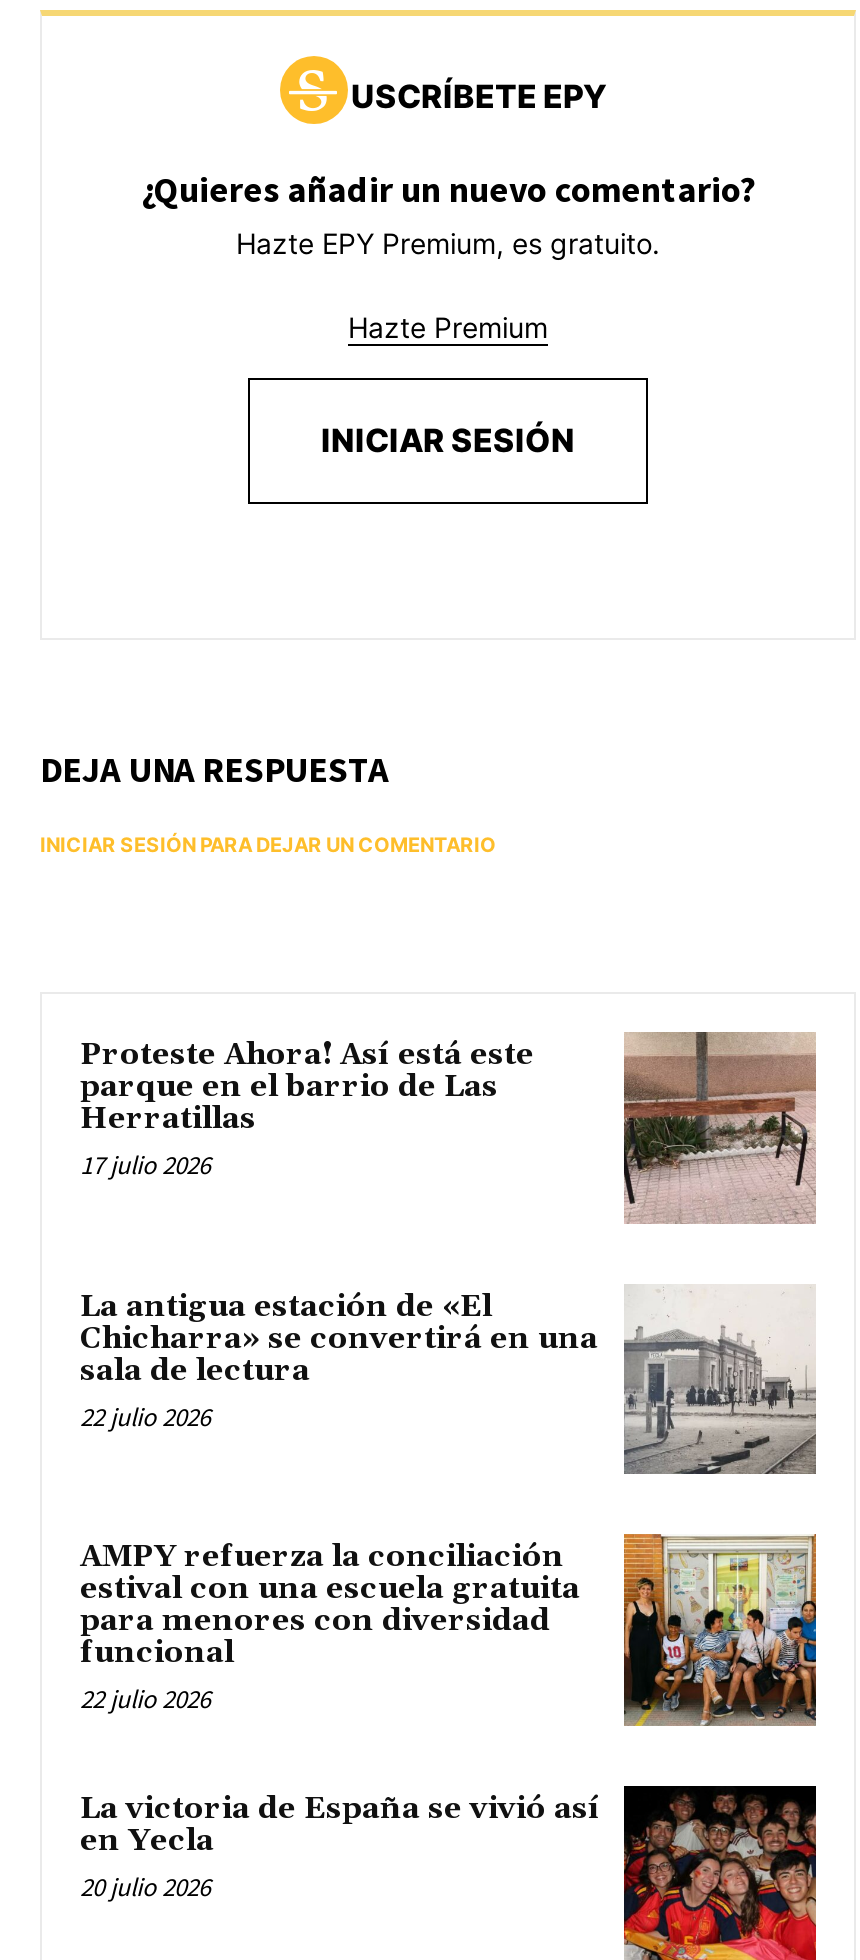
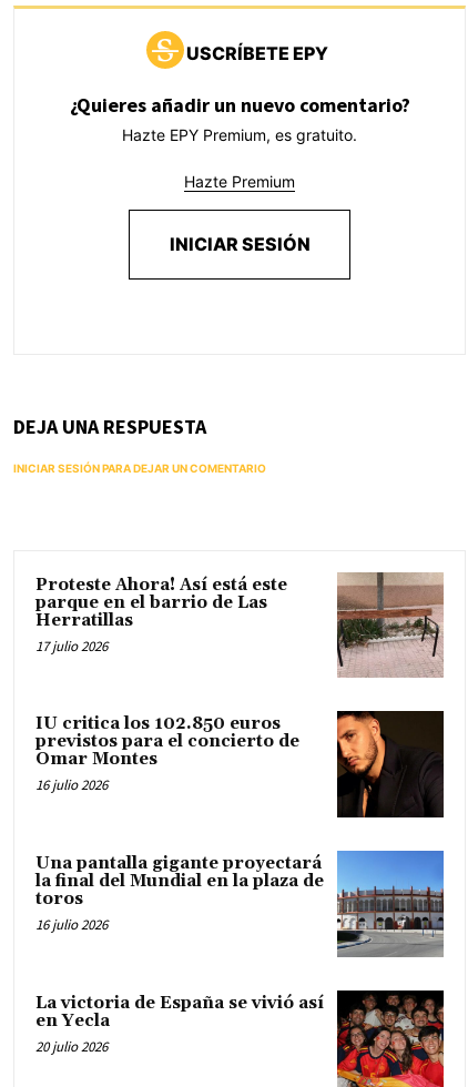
- [image]
- La antigua estación de «El
- Chicharra» se convertirá en una
- sala de lectura
- 22 julio 2026
+ [image]
+ IU critica los 102.850 euros
+ previstos para el concierto de
+ Omar Montes
+ 16 julio 2026

- [image]
- AMPY refuerza la conciliación
- estival con una escuela gratuita
- para menores con diversidad
- funcional
- 22 julio 2026
+ [image]
+ Una pantalla gigante proyectará
+ la final del Mundial en la plaza de
+ toros
+ 16 julio 2026
